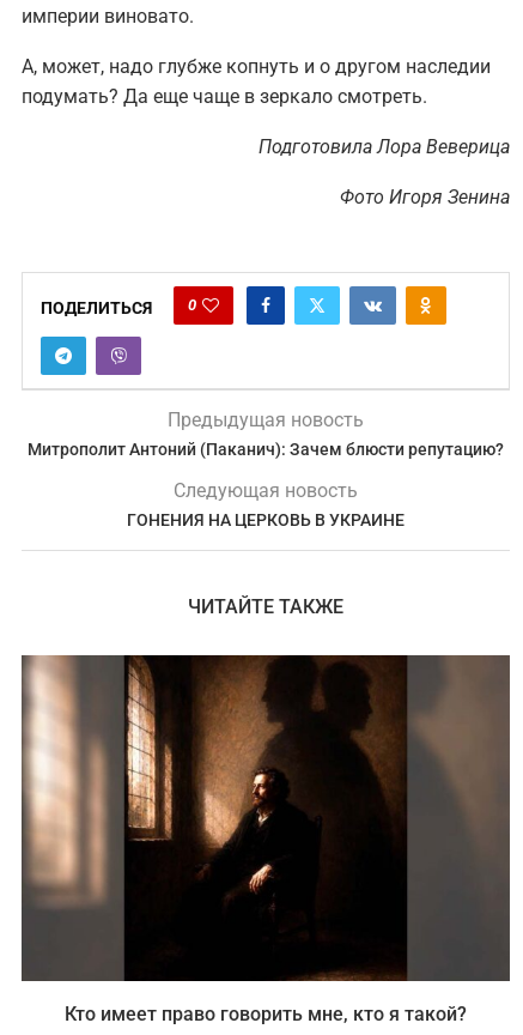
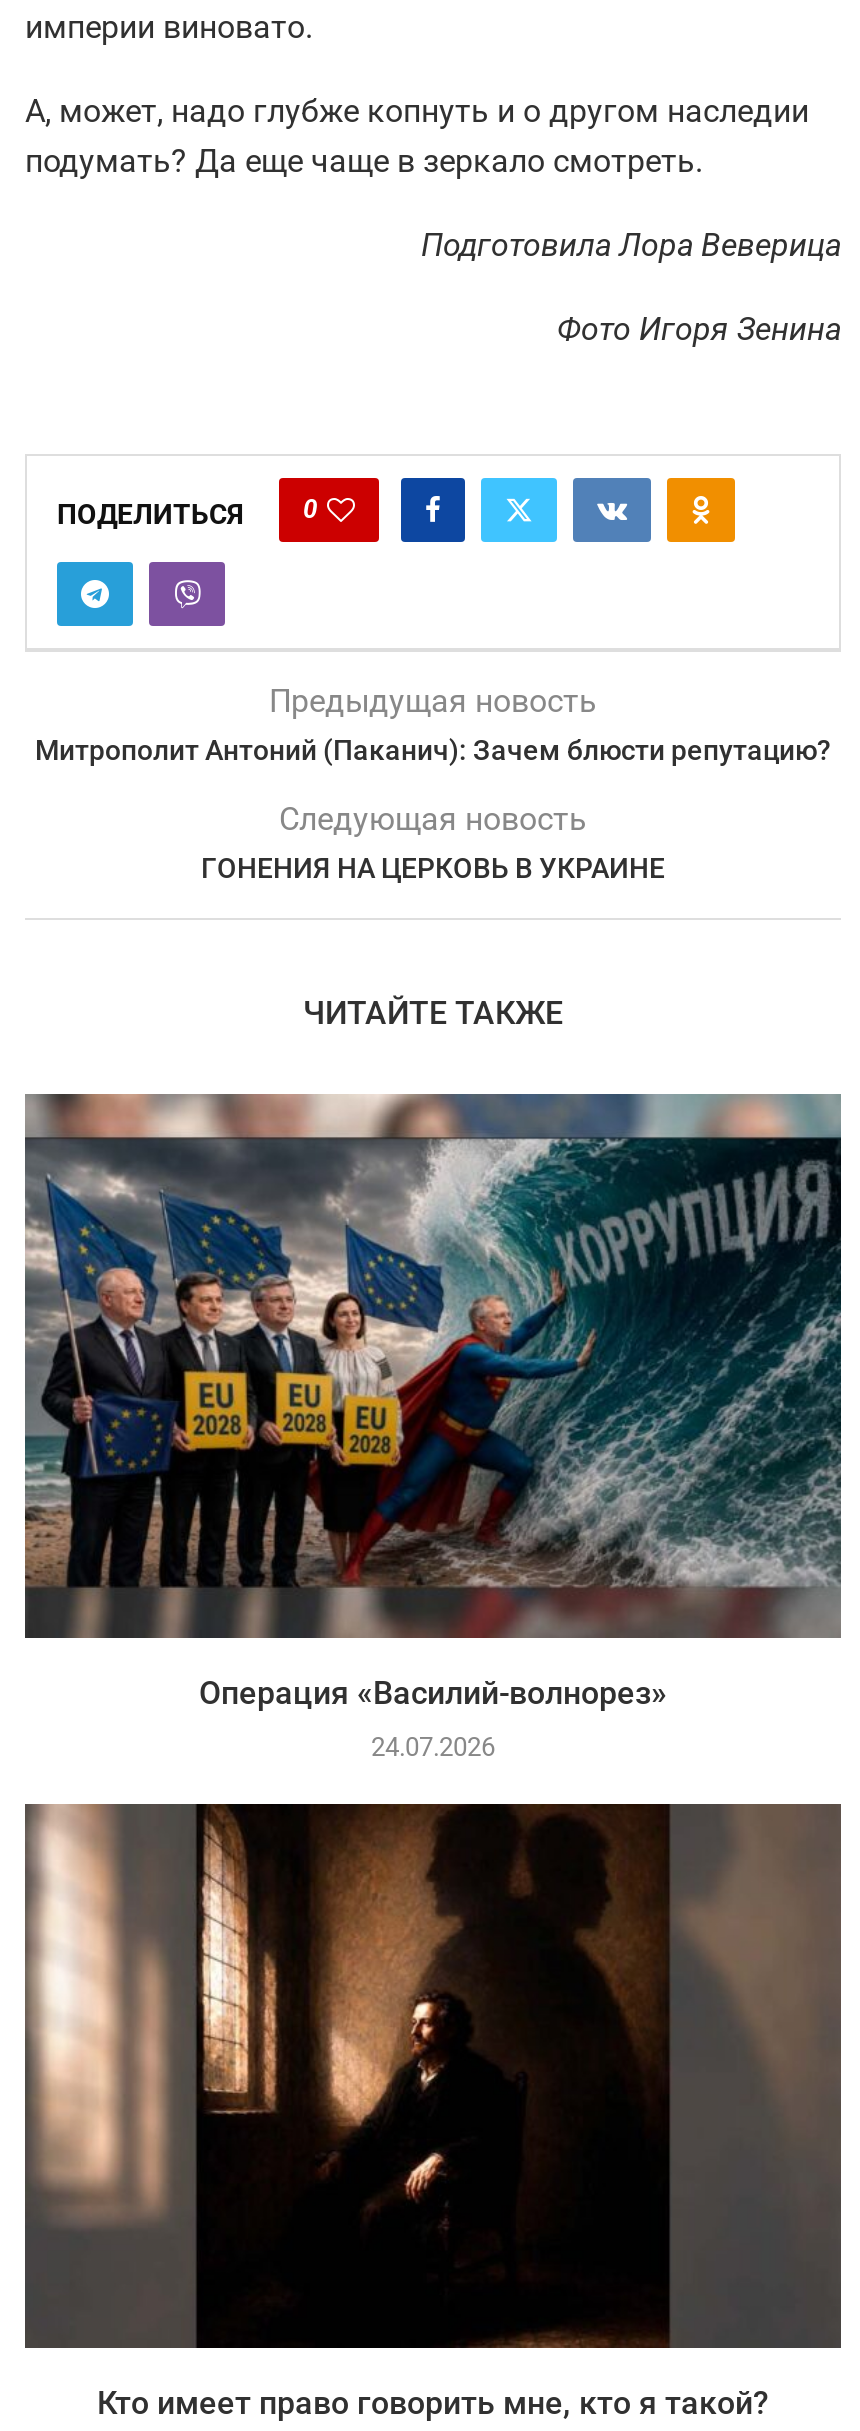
+ [image]
+ Операция «Василий-волнорез»
+ 24.07.2026
